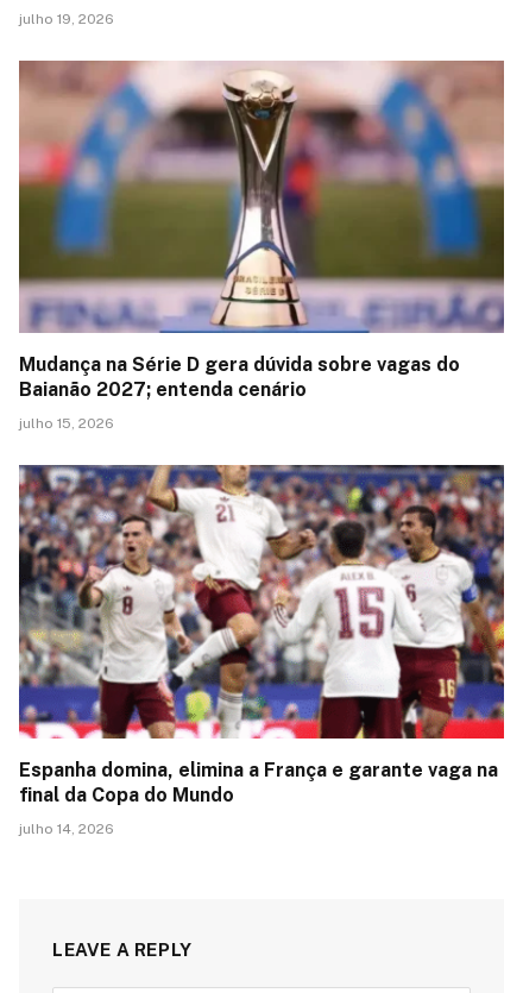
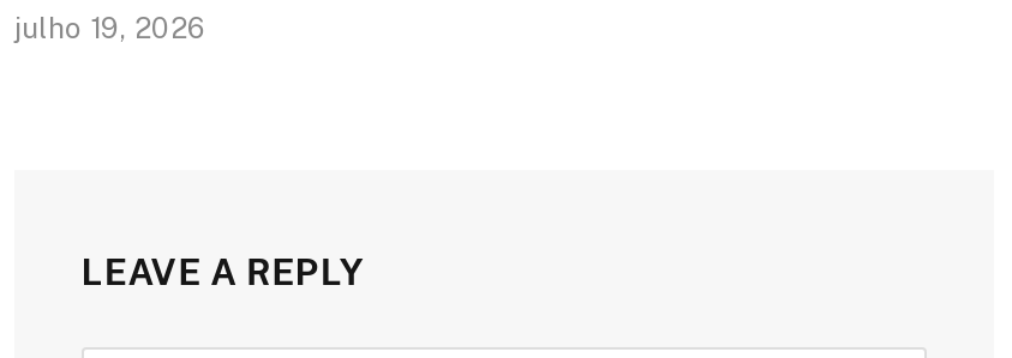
- [image]
- Mudança na Série D gera dúvida sobre vagas do
- Baianão 2027; entenda cenário
- julho 15, 2026

- [image]
- Espanha domina, elimina a França e garante vaga na
- final da Copa do Mundo
- julho 14, 2026
